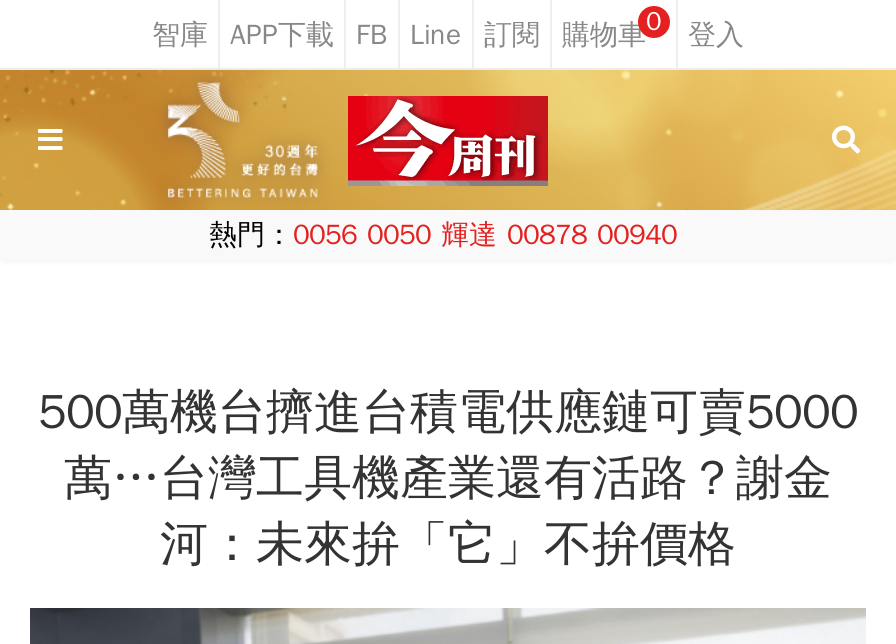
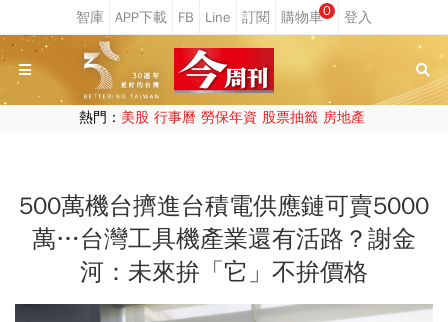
- 熱門：0056 0050 輝達 00878 00940
+ 熱門：美股 行事曆 勞保年資 股票抽籤 房地產
